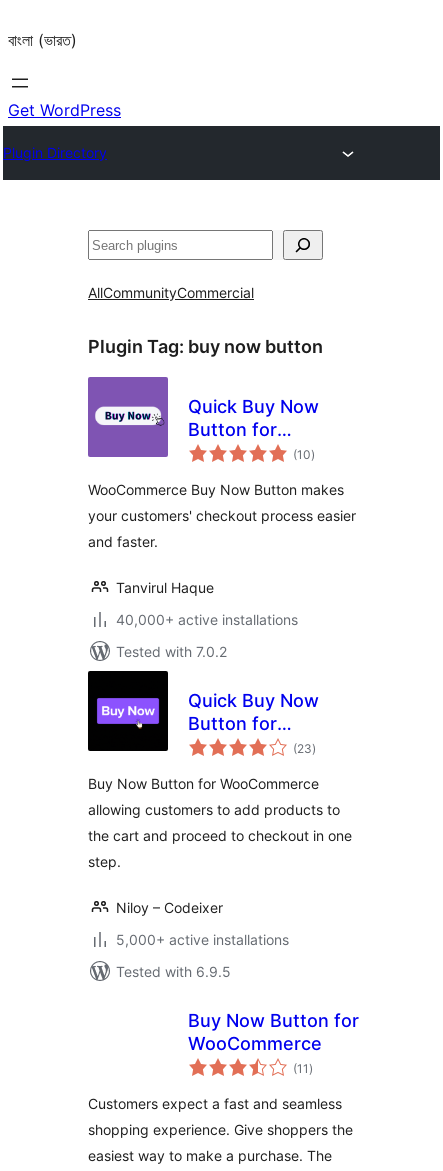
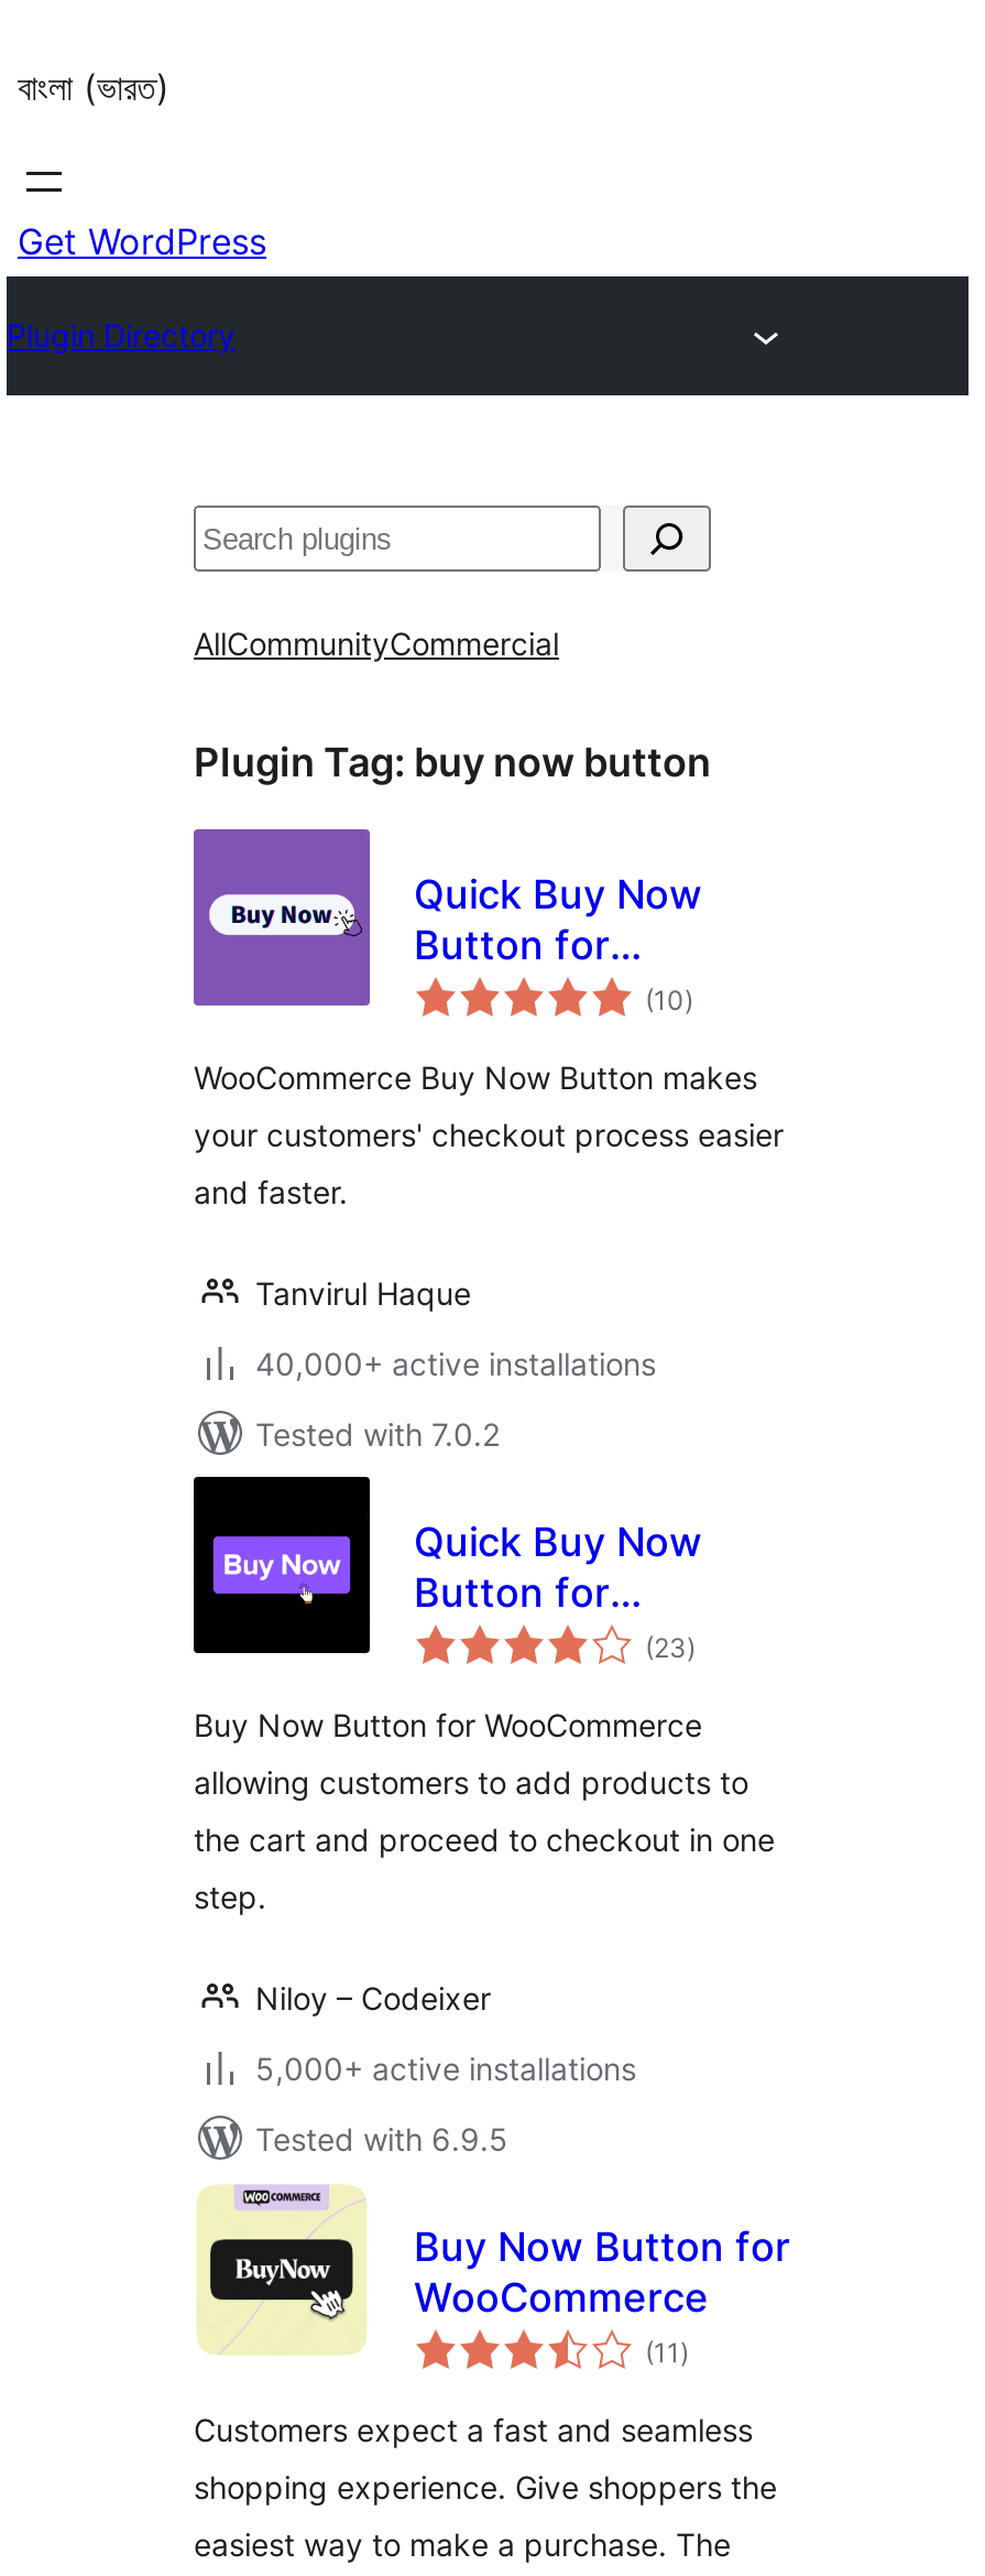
+ [image]
